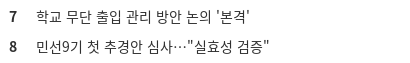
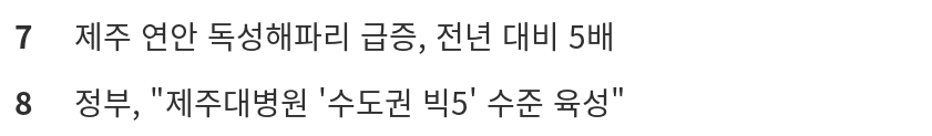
- 학교 무단 출입 관리 방안 논의 '본격'
+ 제주 연안 독성해파리 급증, 전년 대비 5배

- 민선9기 첫 추경안 심사…"실효성 검증"
+ 정부, "제주대병원 '수도권 빅5' 수준 육성"
